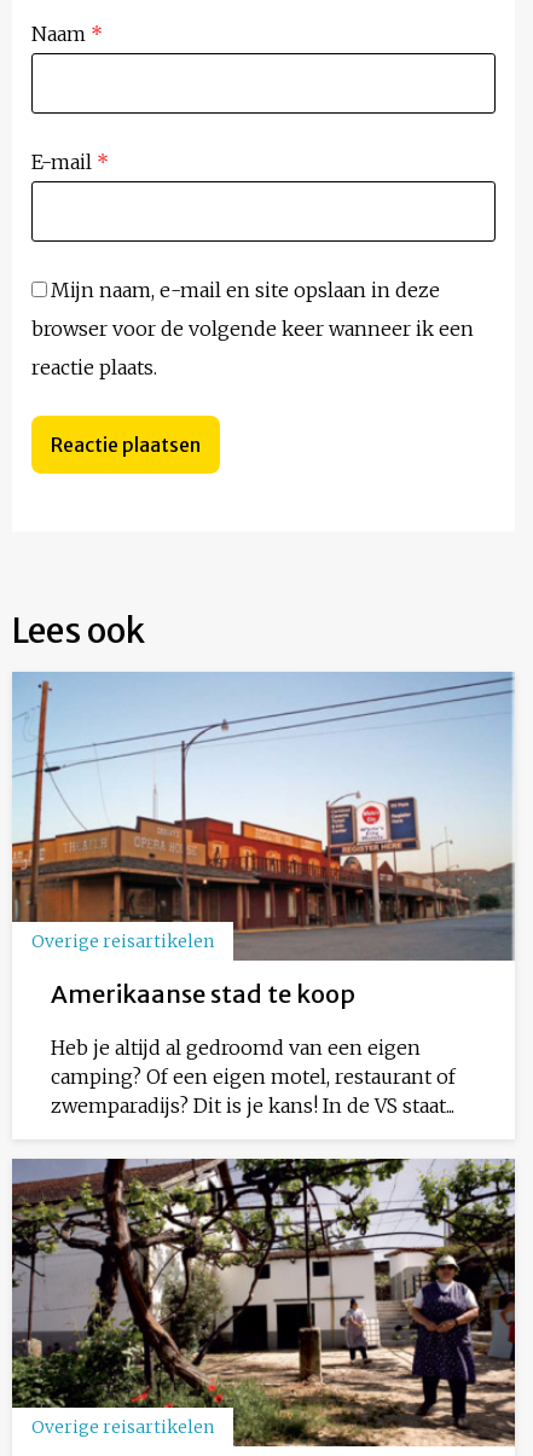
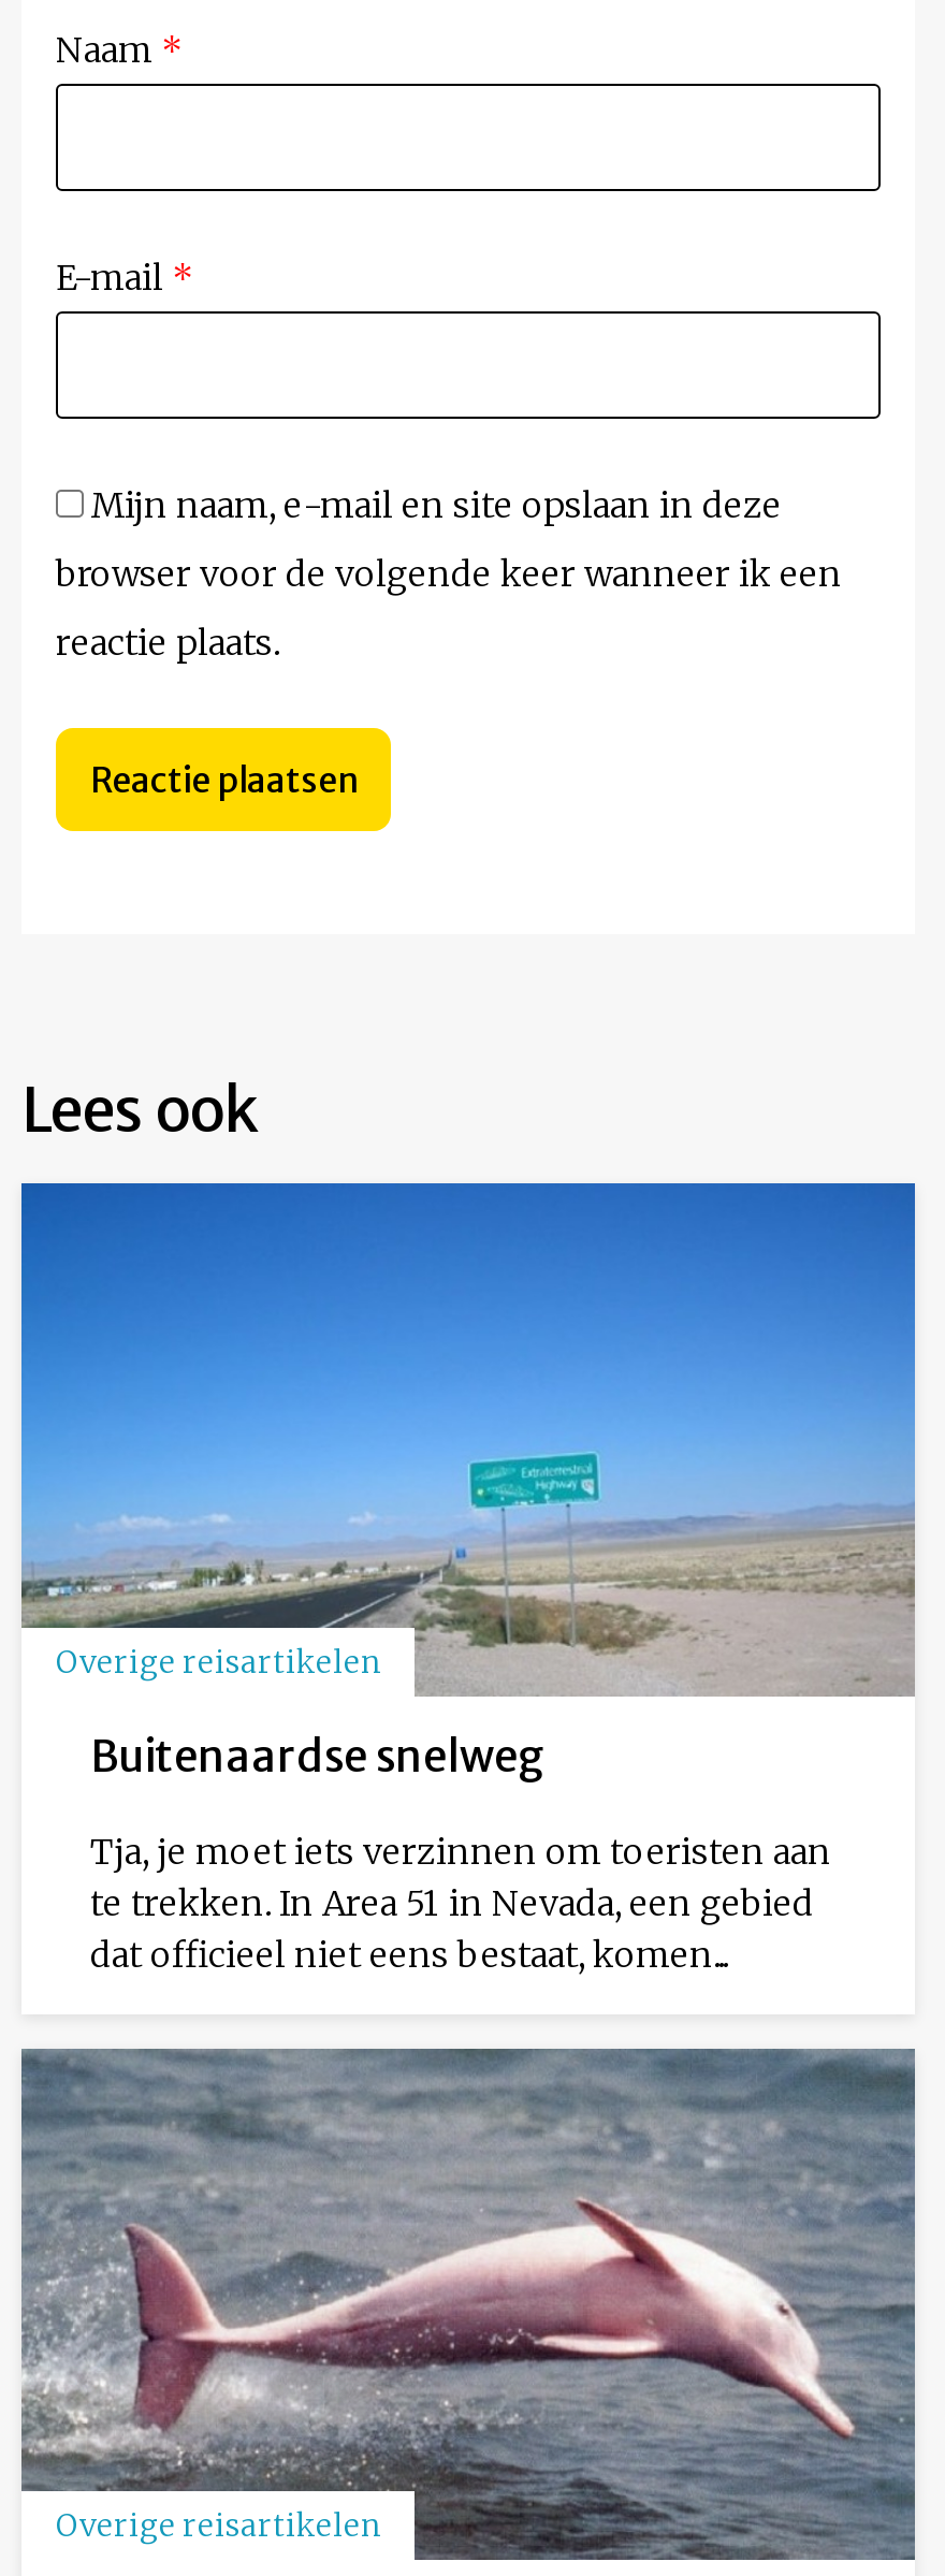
- [image]
- Amerikaanse stad te koop
+ [image]
+ Buitenaardse snelweg

- Heb je altijd al gedroomd van een eigen
- camping? Of een eigen motel, restaurant of
- zwemparadijs? Dit is je kans! In de VS staat...
+ Tja, je moet iets verzinnen om toeristen aan
+ te trekken. In Area 51 in Nevada, een gebied
+ dat officieel niet eens bestaat, komen...

- [image]
+ [image]
